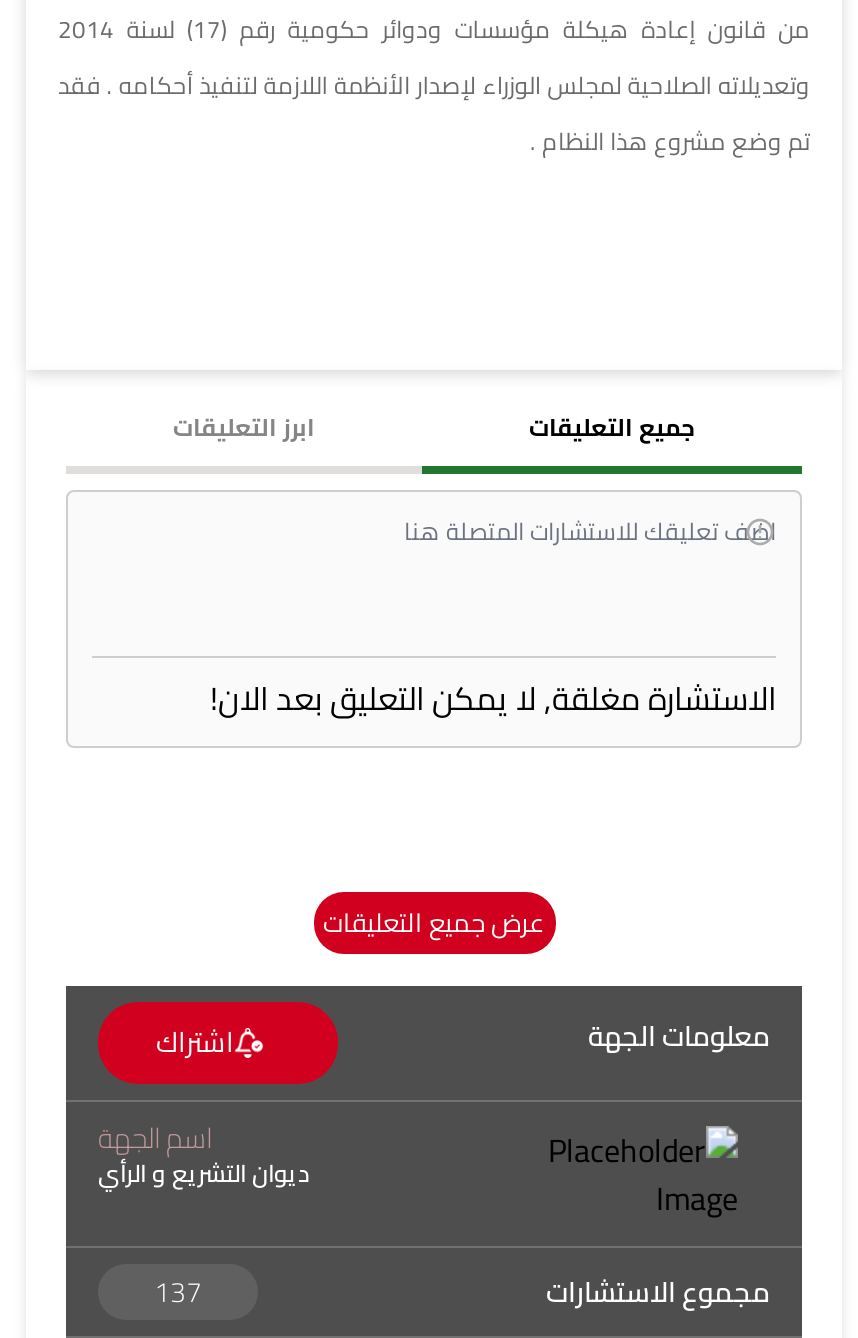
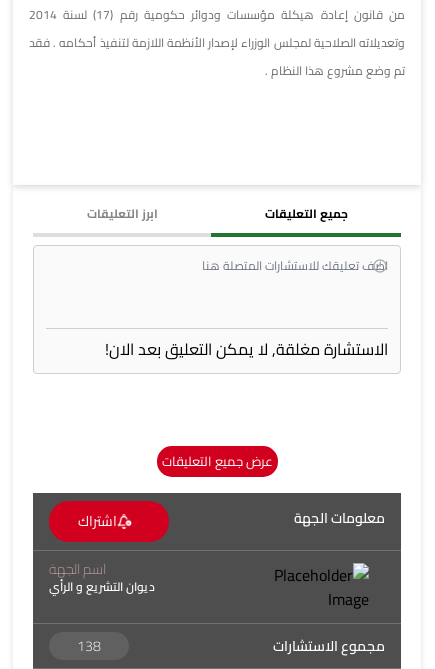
- 137
+ 138
